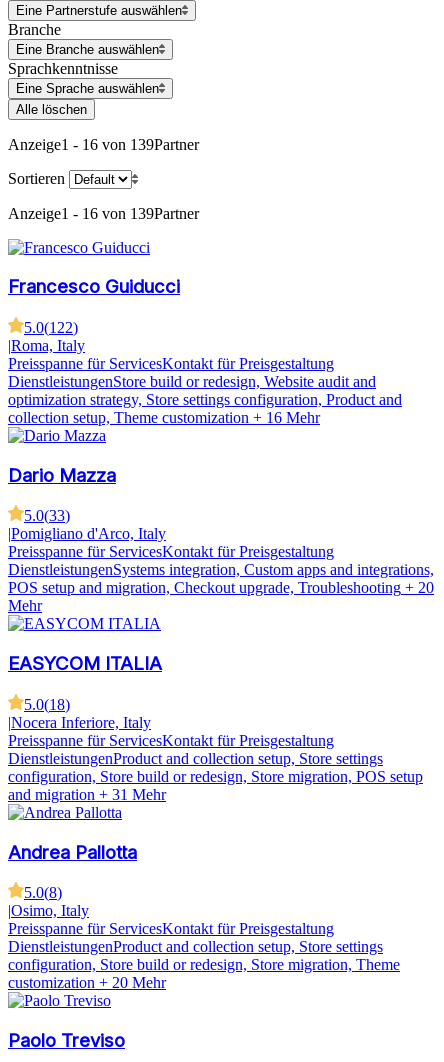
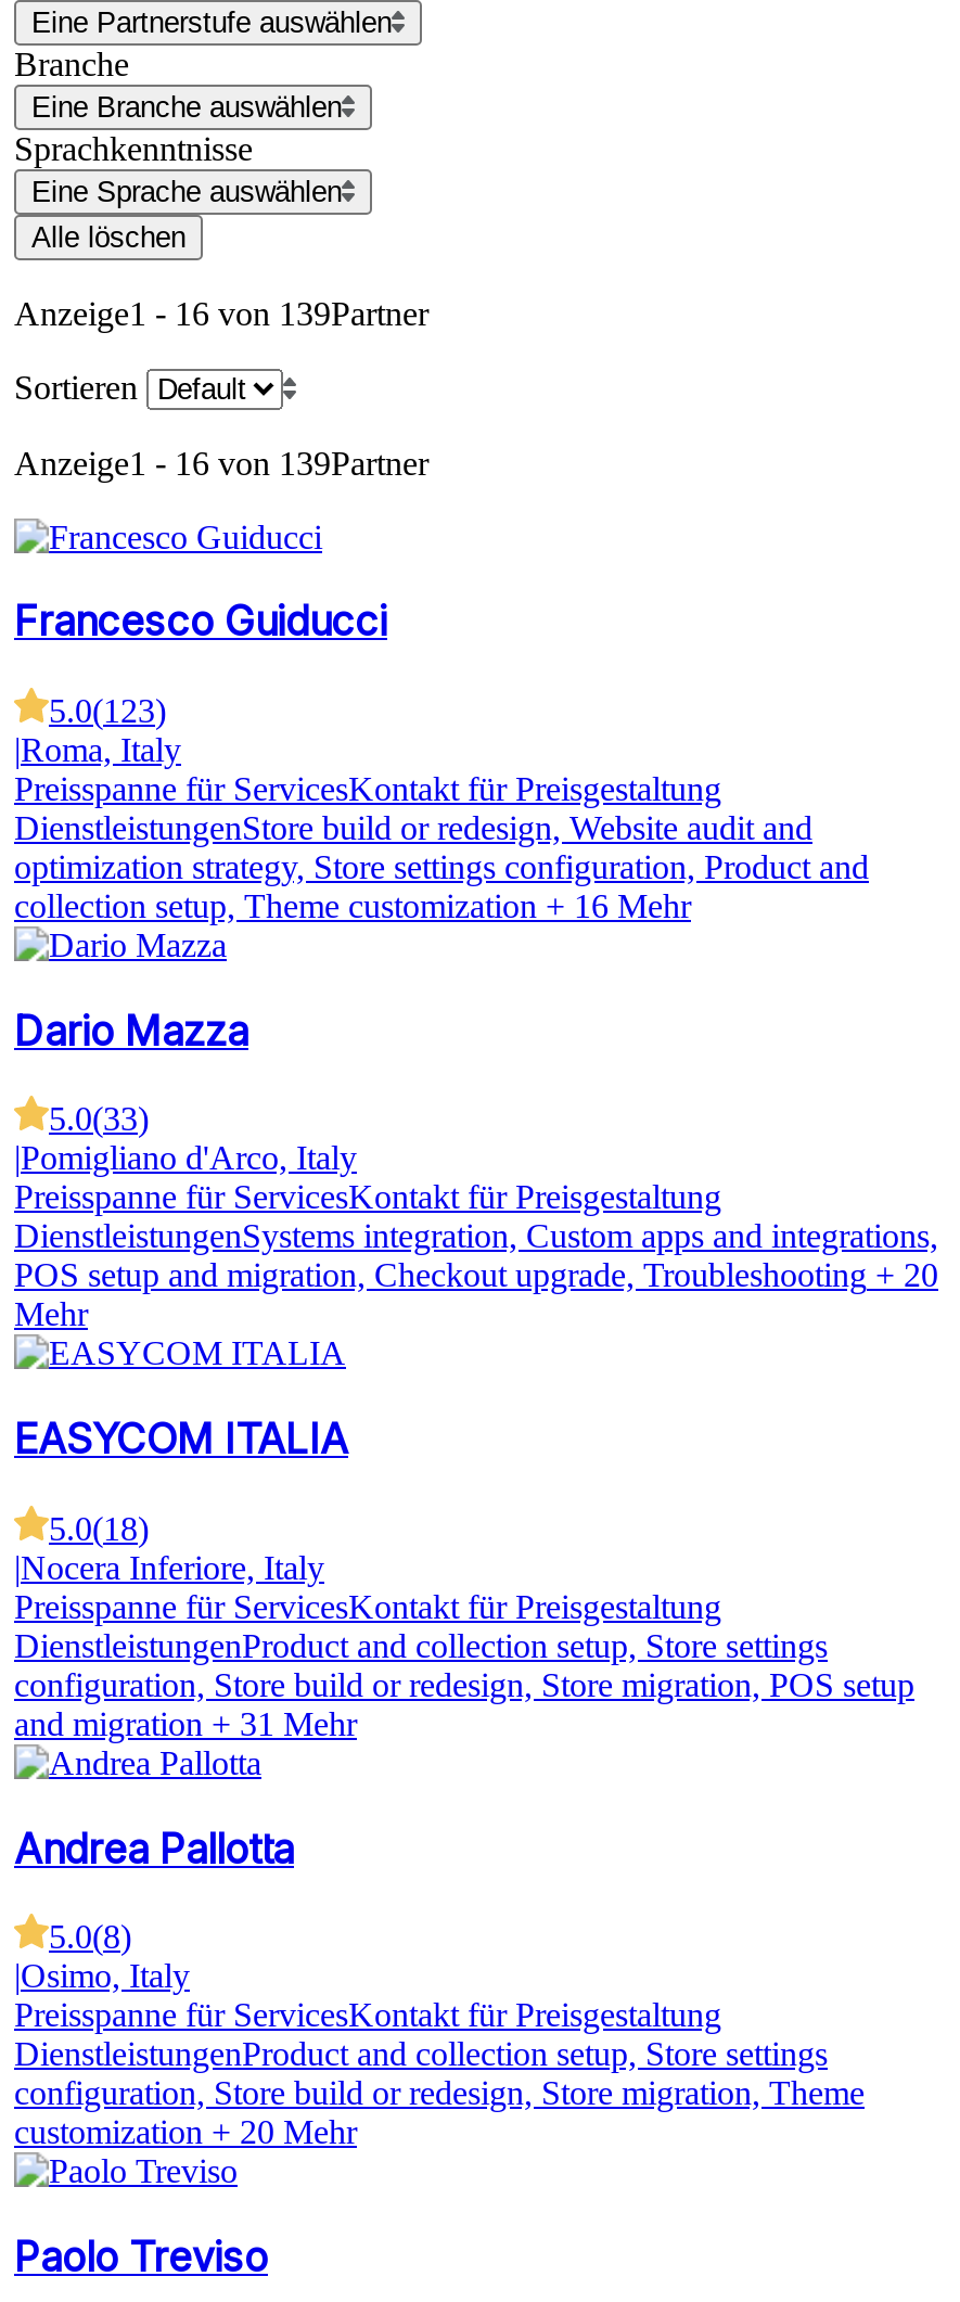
- 5.0(122)
+ 5.0(123)
